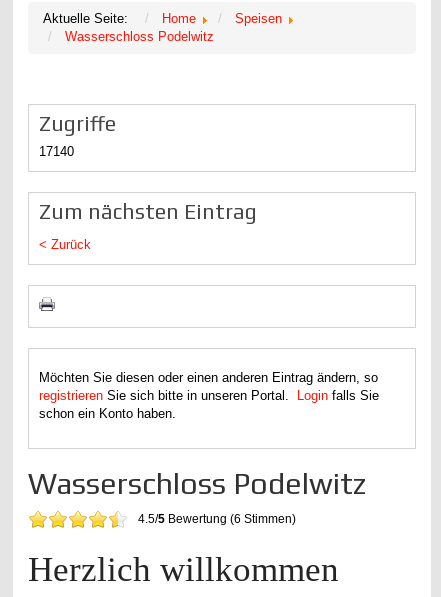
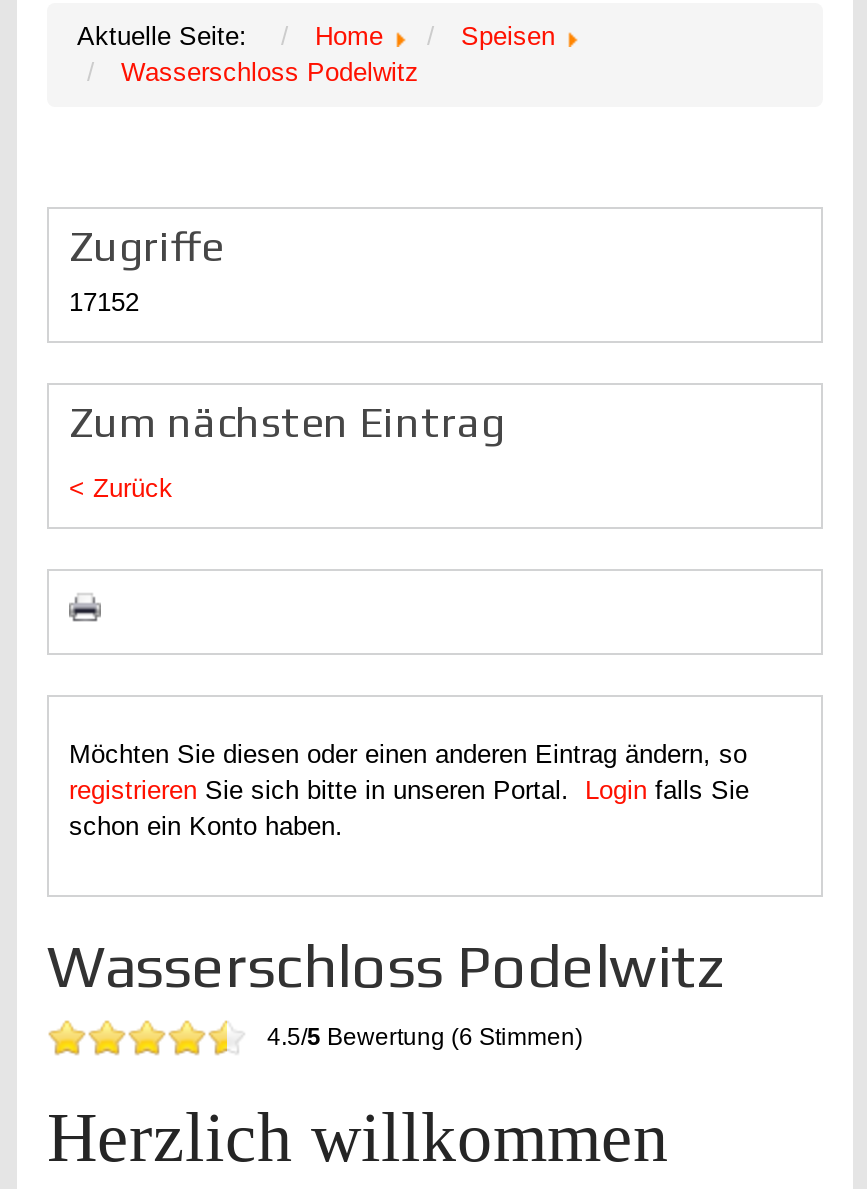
- 17140
+ 17152
